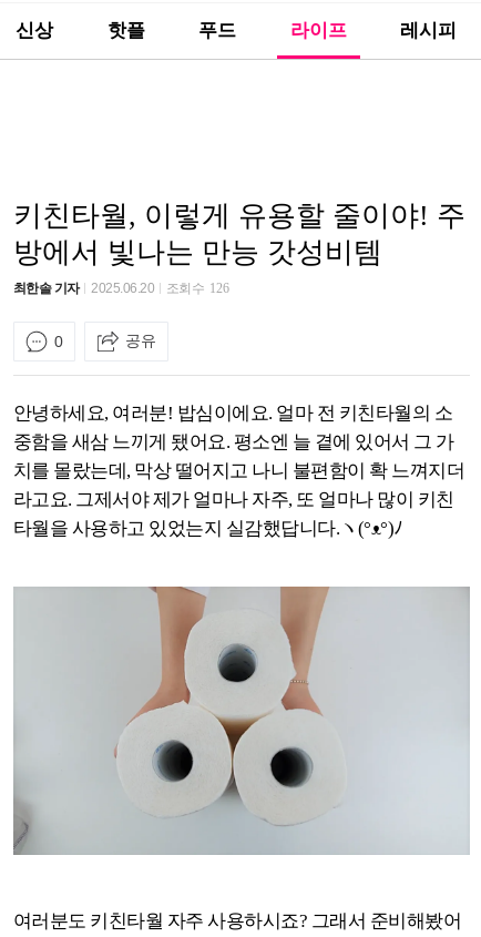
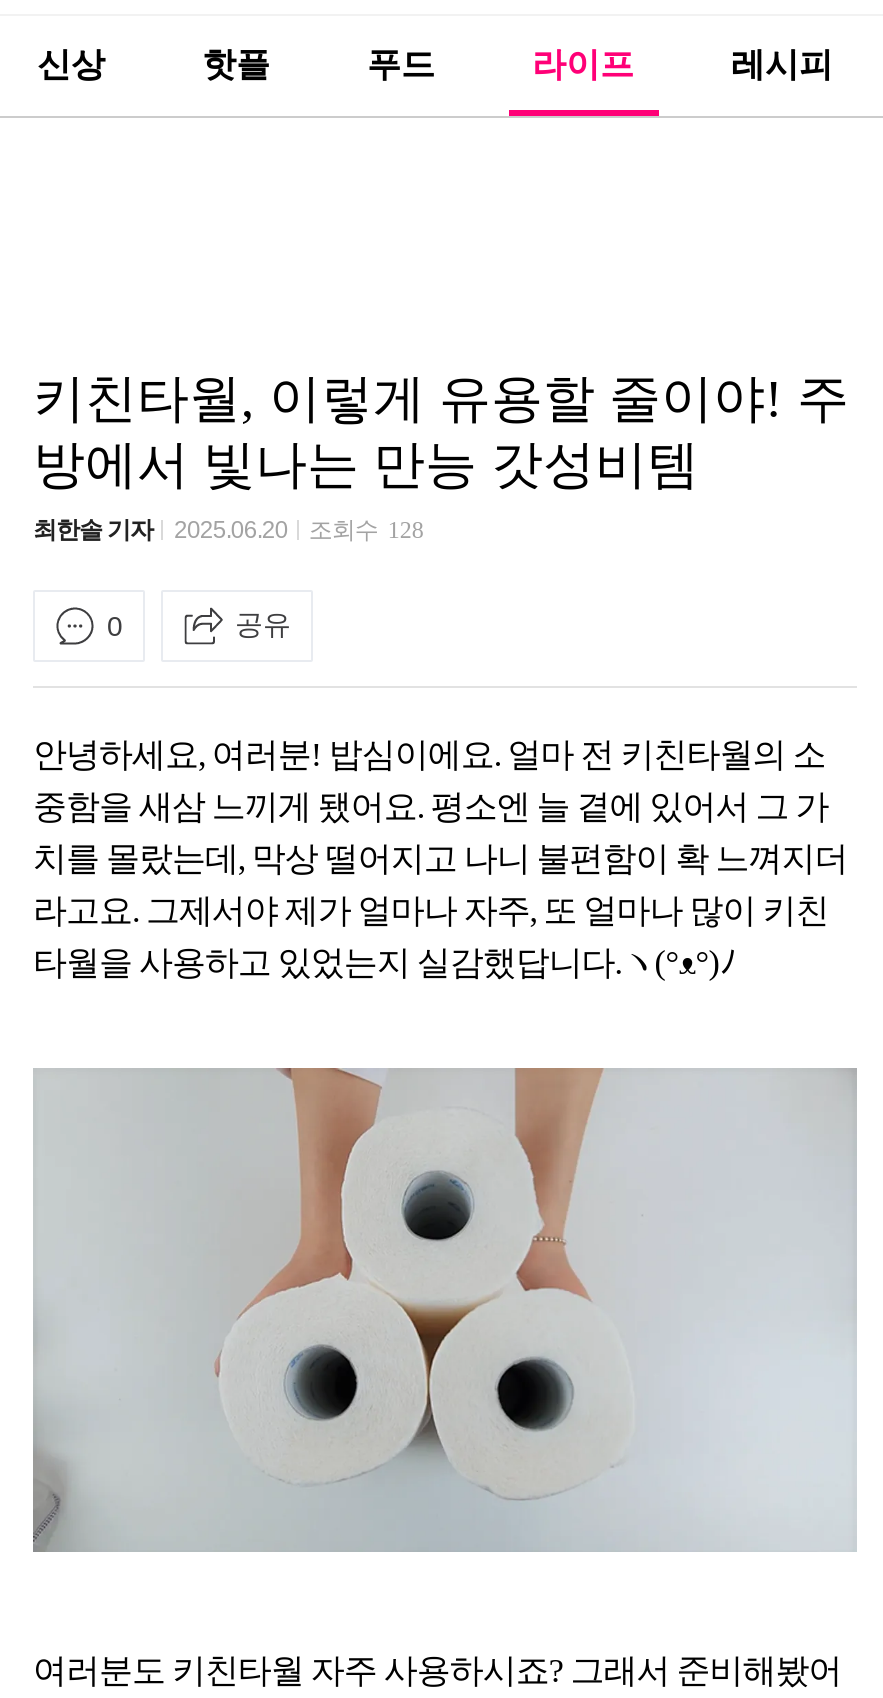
- 최한솔 기자 2025.06.20 조회수 126
+ 최한솔 기자 2025.06.20 조회수 128
